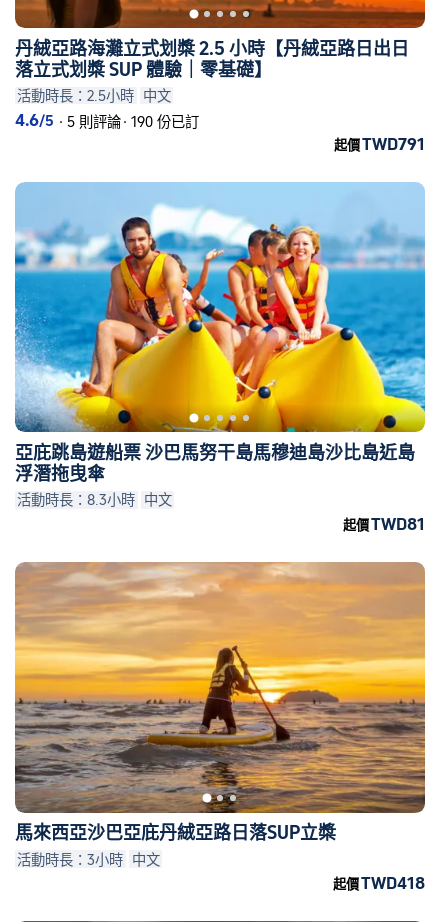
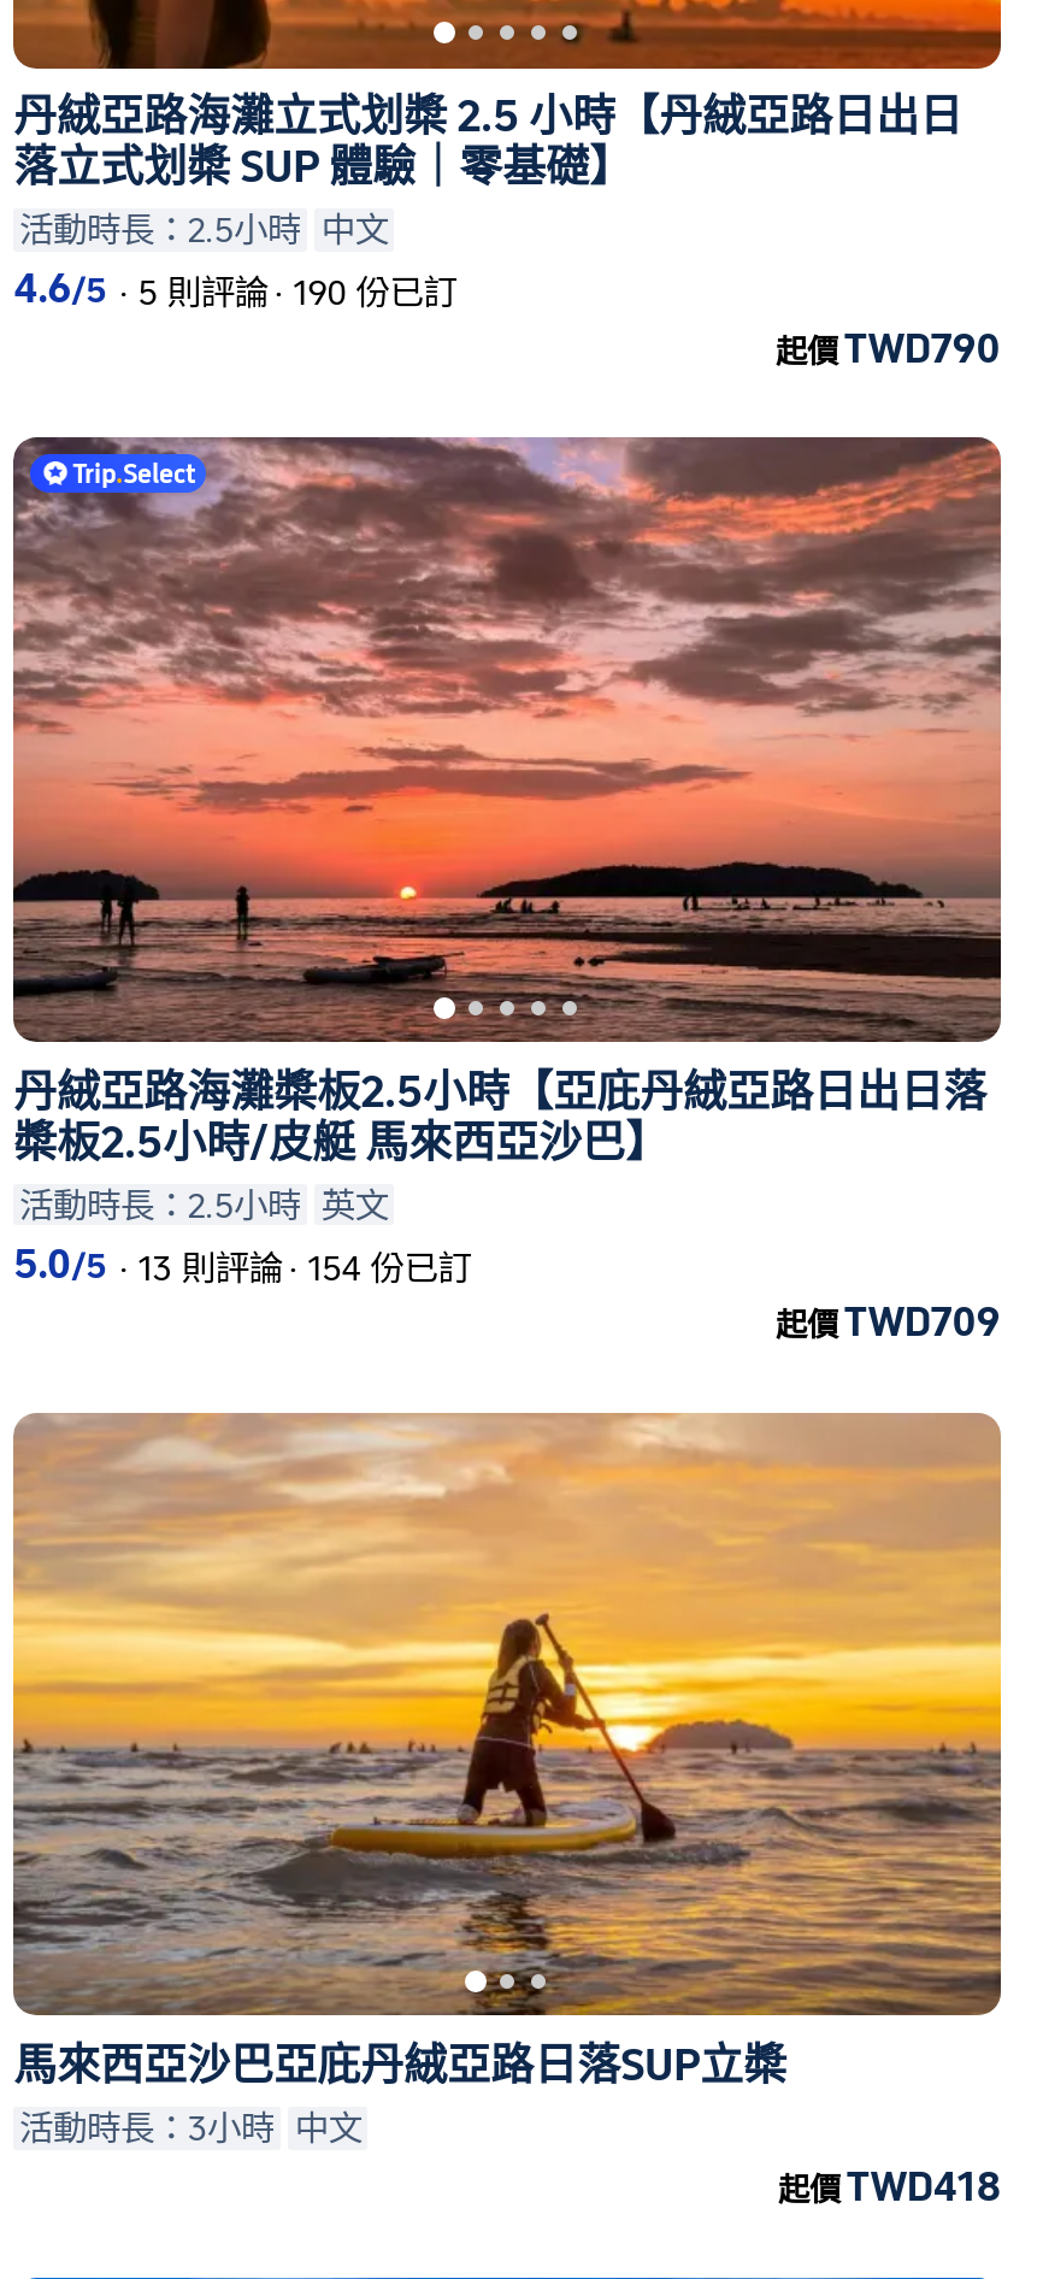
- 起價 TWD791
+ 起價 TWD790
+ Trip.Select

- [image]
- 亞庇跳島遊船票 沙巴馬努干島馬穆迪島沙比島近島
- 浮潛拖曳傘
- 活動時長：8.3小時 中文
- 起價 TWD81
+ [image]
+ 丹絨亞路海灘槳板2.5小時【亞庇丹絨亞路日出日落
+ 槳板2.5小時/皮艇 馬來西亞沙巴】
+ 活動時長：2.5小時 英文
+ 5.0/5 · 13 則評論 · 154 份已訂
+ 起價 TWD709
